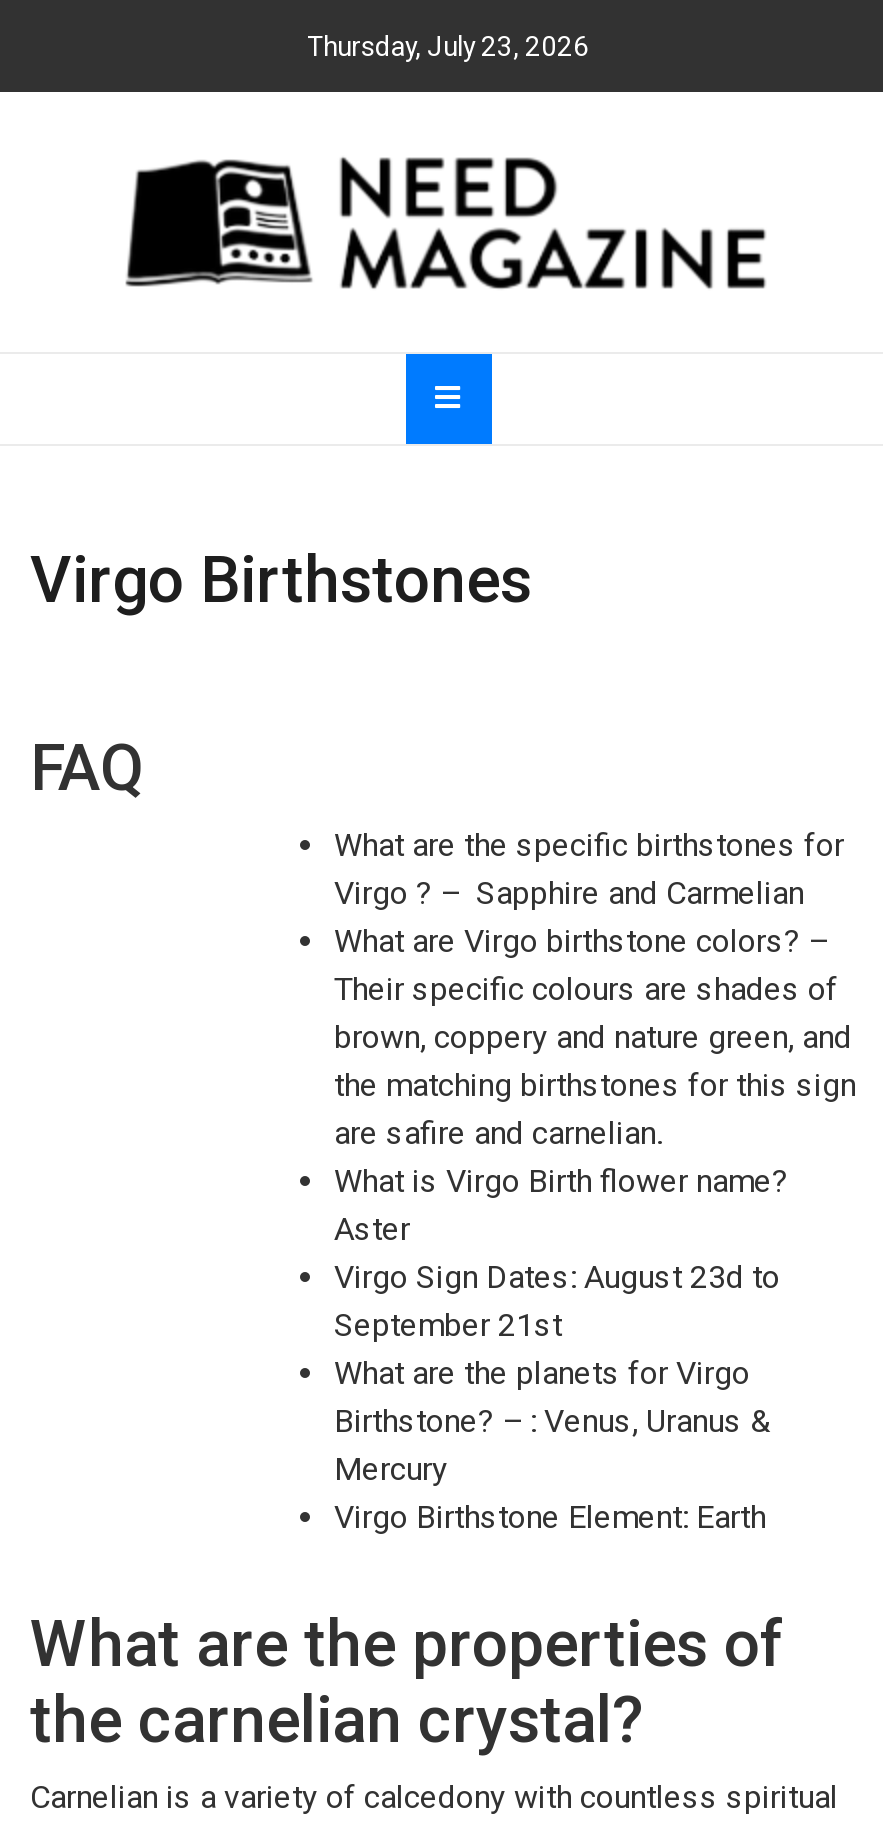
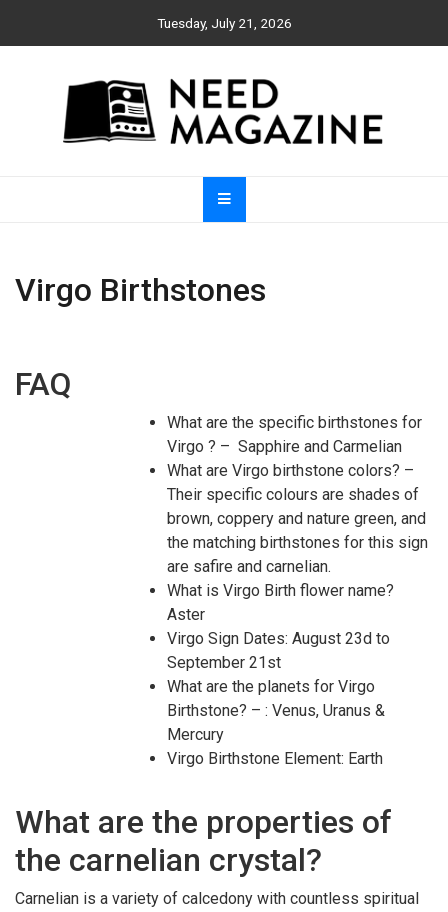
- Thursday, July 23, 2026
+ Tuesday, July 21, 2026
